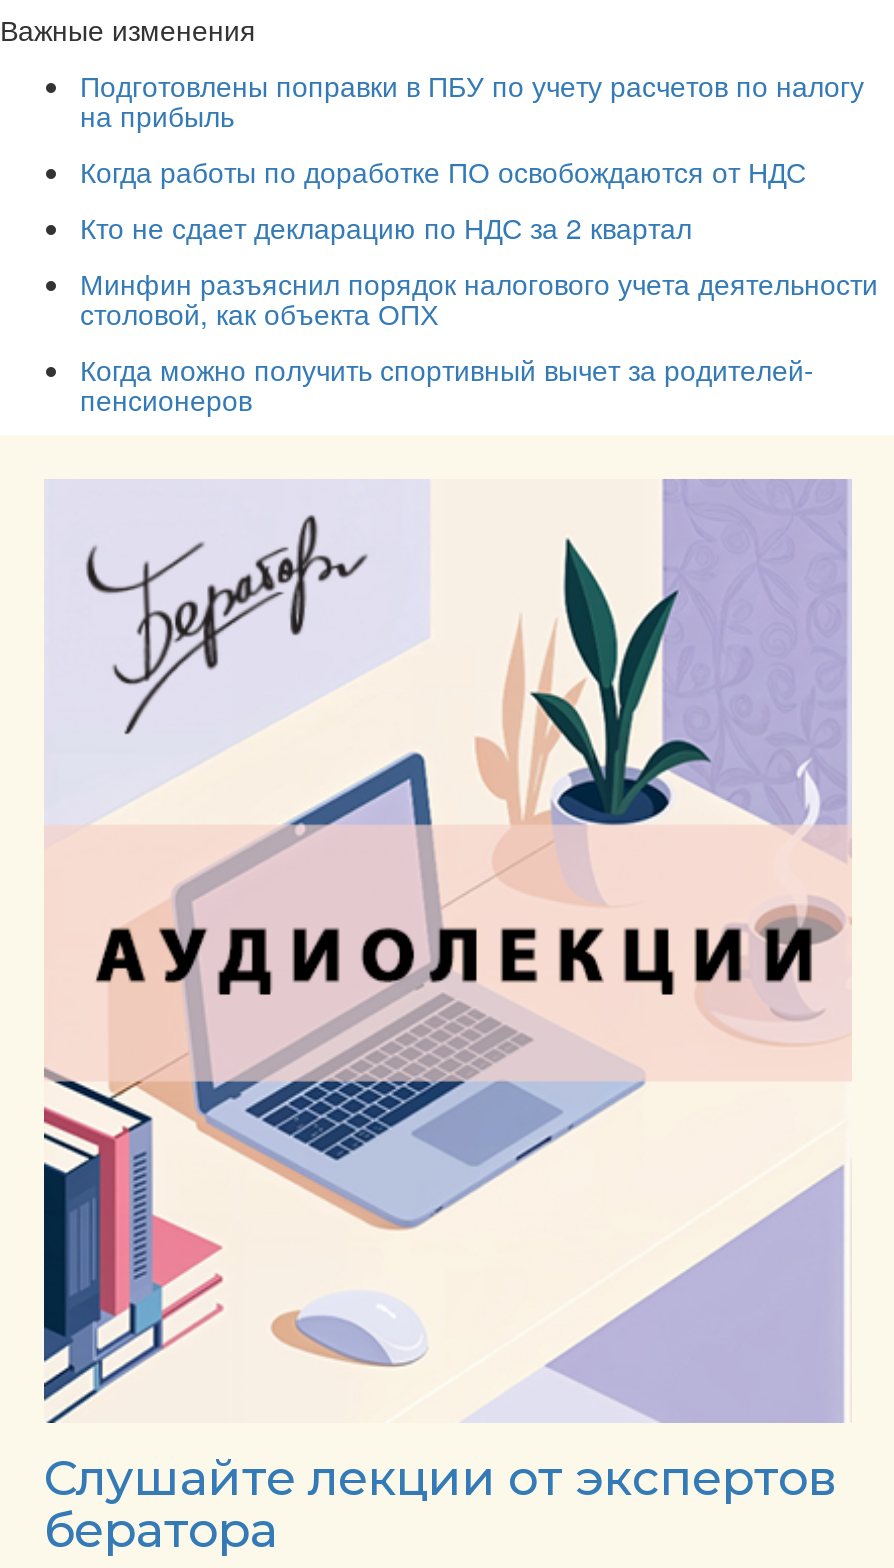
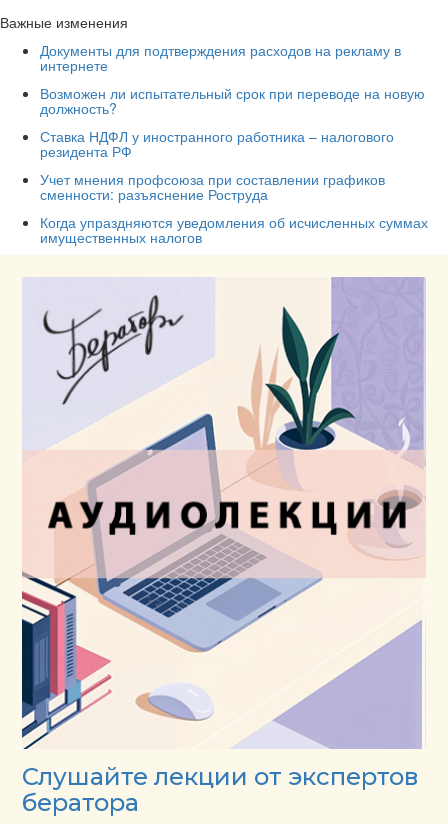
- Подготовлены поправки в ПБУ по учету расчетов по налогу
- на прибыль
- Когда работы по доработке ПО освобождаются от НДС
- Кто не сдает декларацию по НДС за 2 квартал
- Минфин разъяснил порядок налогового учета деятельности
- столовой, как объекта ОПХ
- Когда можно получить спортивный вычет за родителей-
- пенсионеров
+ Документы для подтверждения расходов на рекламу в
+ интернете
+ Возможен ли испытательный срок при переводе на новую
+ должность?
+ Ставка НДФЛ у иностранного работника – налогового
+ резидента РФ
+ Учет мнения профсоюза при составлении графиков
+ сменности: разъяснение Роструда
+ Когда упраздняются уведомления об исчисленных суммах
+ имущественных налогов
